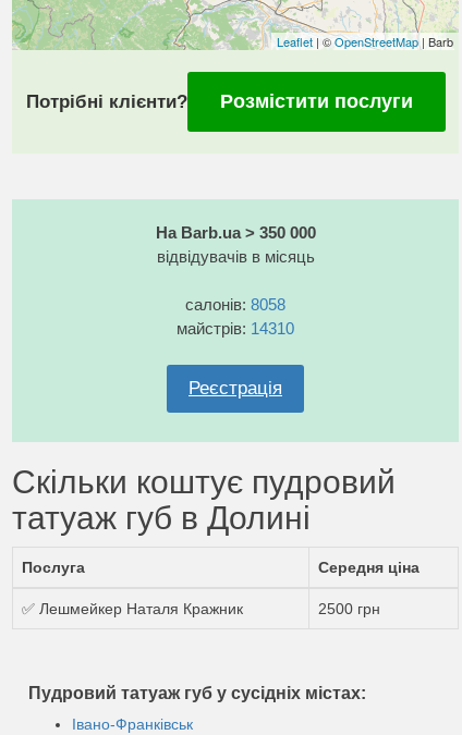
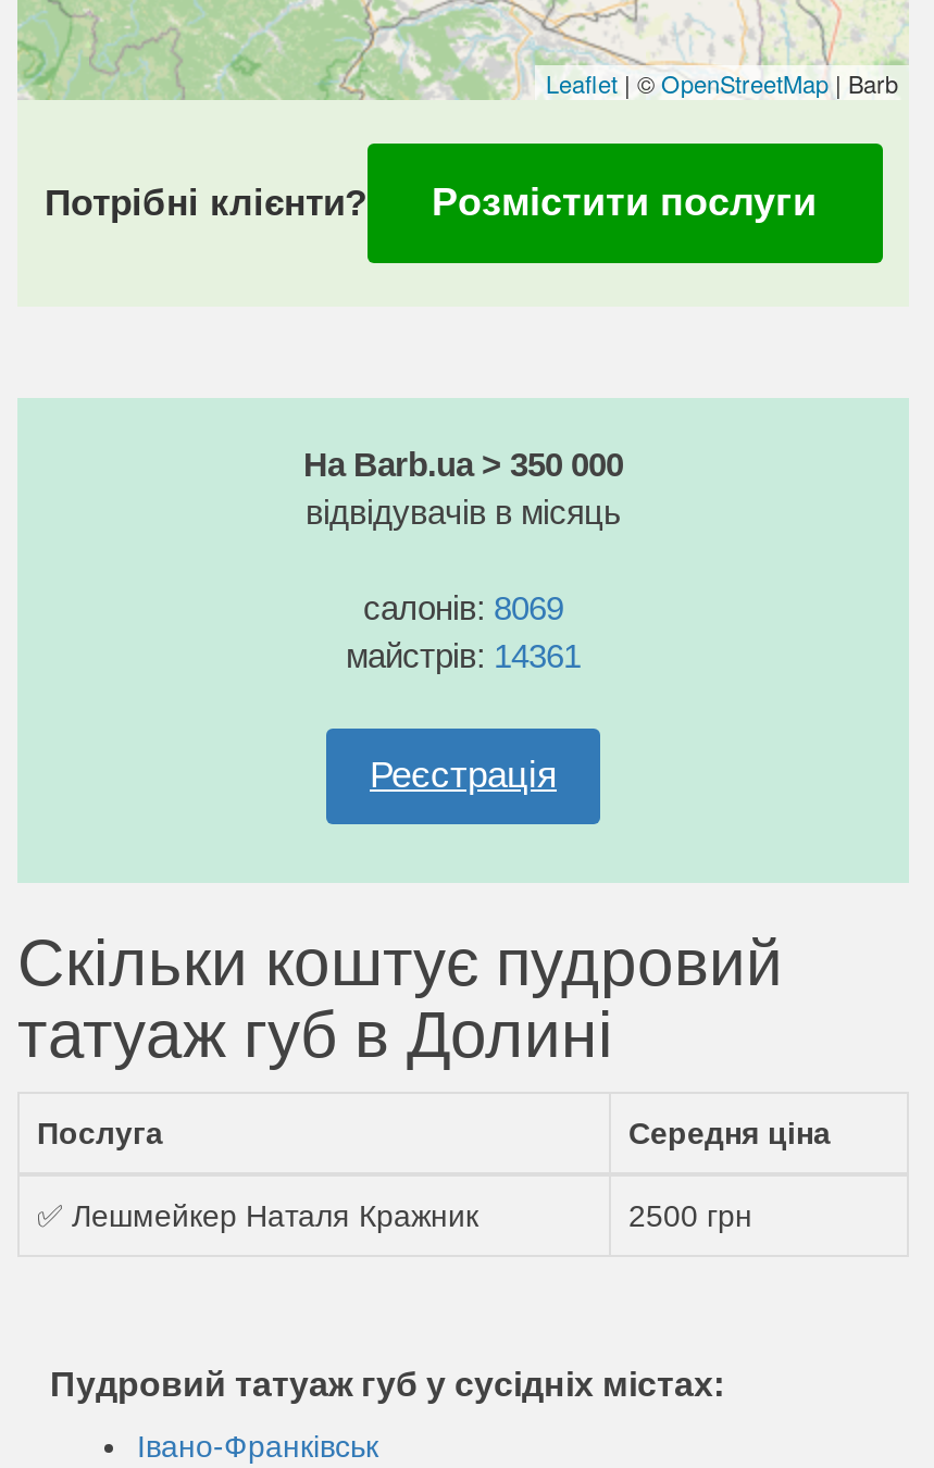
- салонів: 8058
+ салонів: 8069

- майстрів: 14310
+ майстрів: 14361
